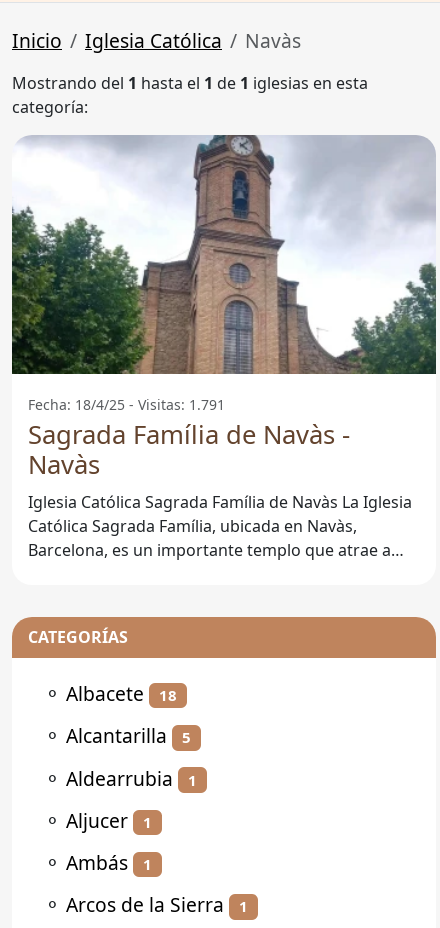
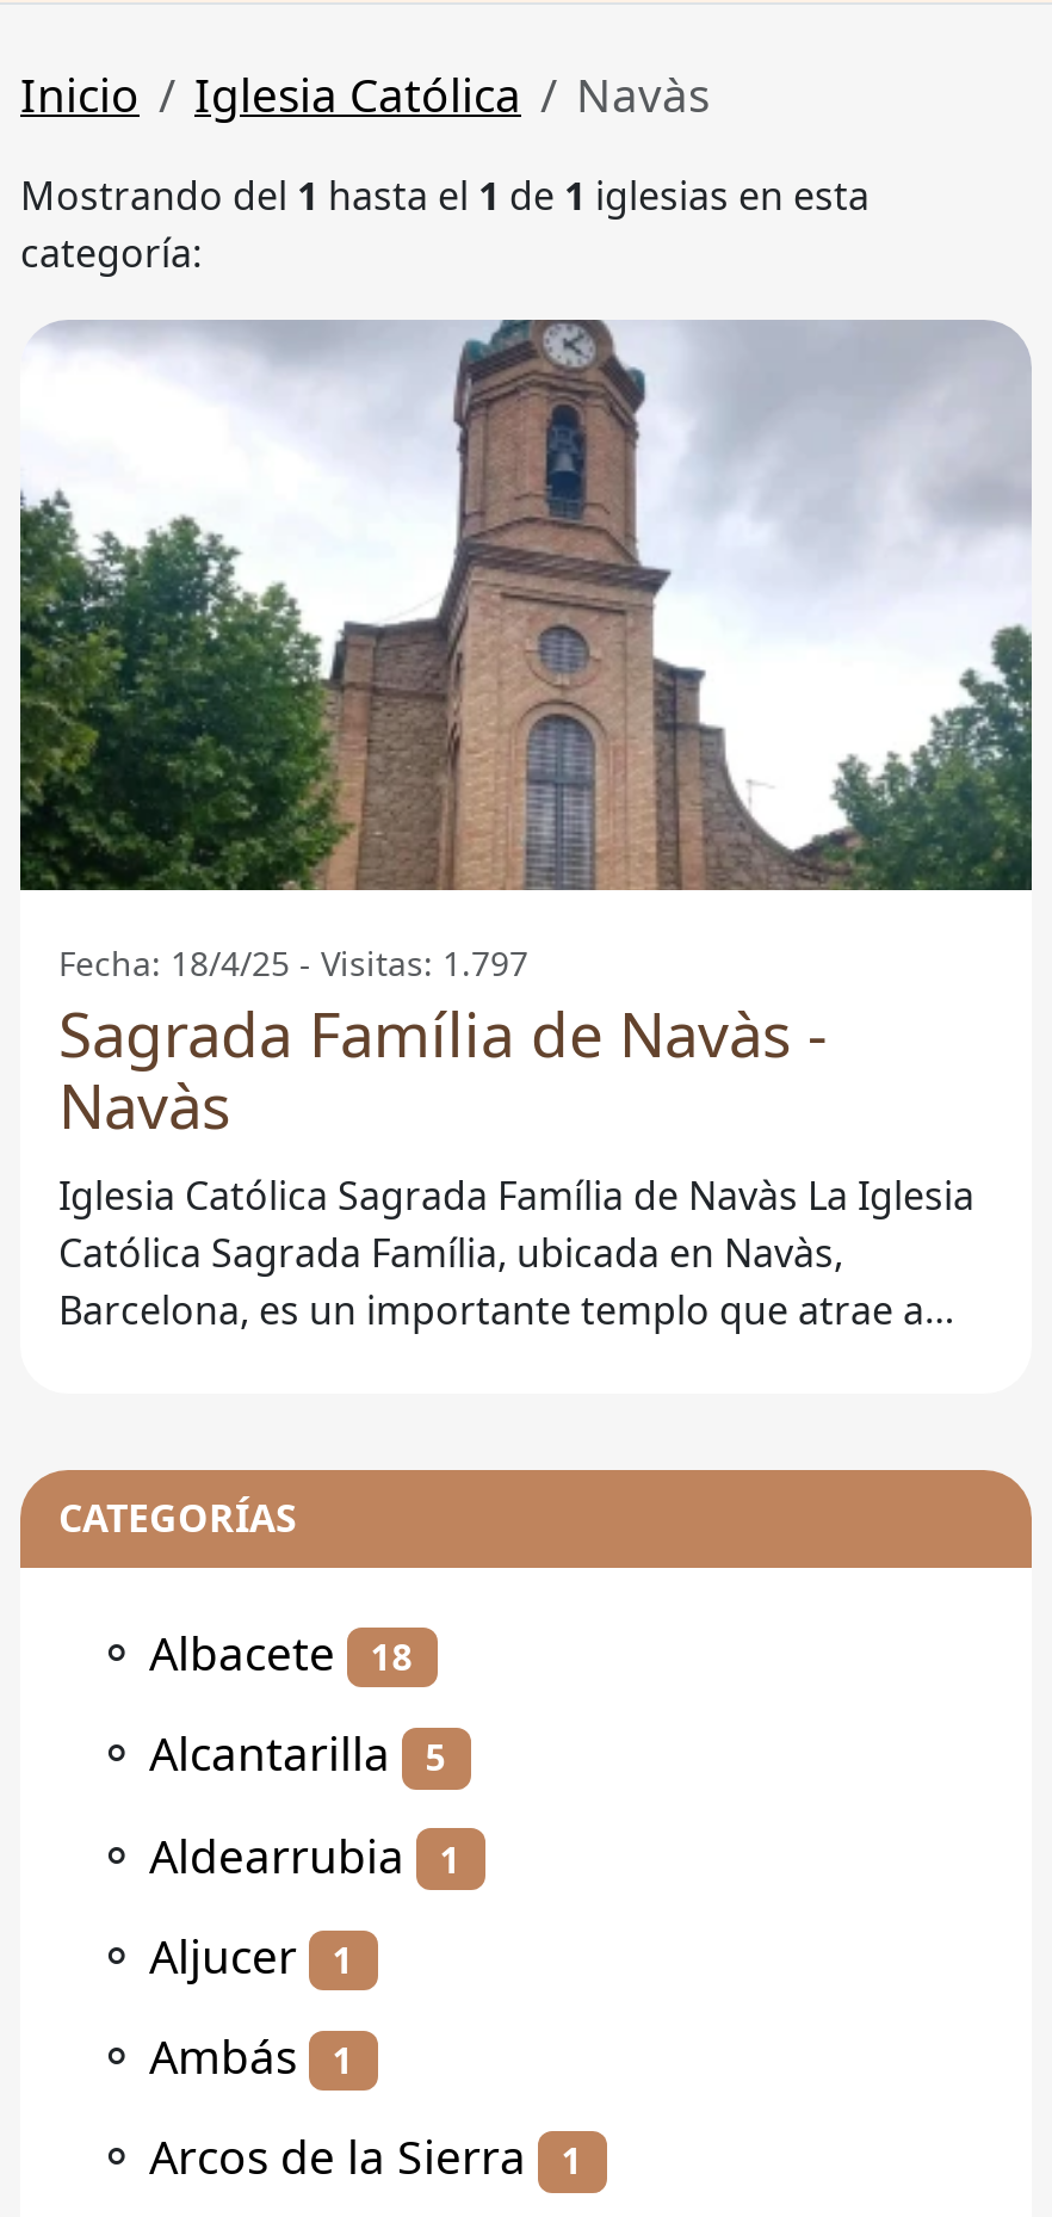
- Fecha: 18/4/25 - Visitas: 1.791
+ Fecha: 18/4/25 - Visitas: 1.797
